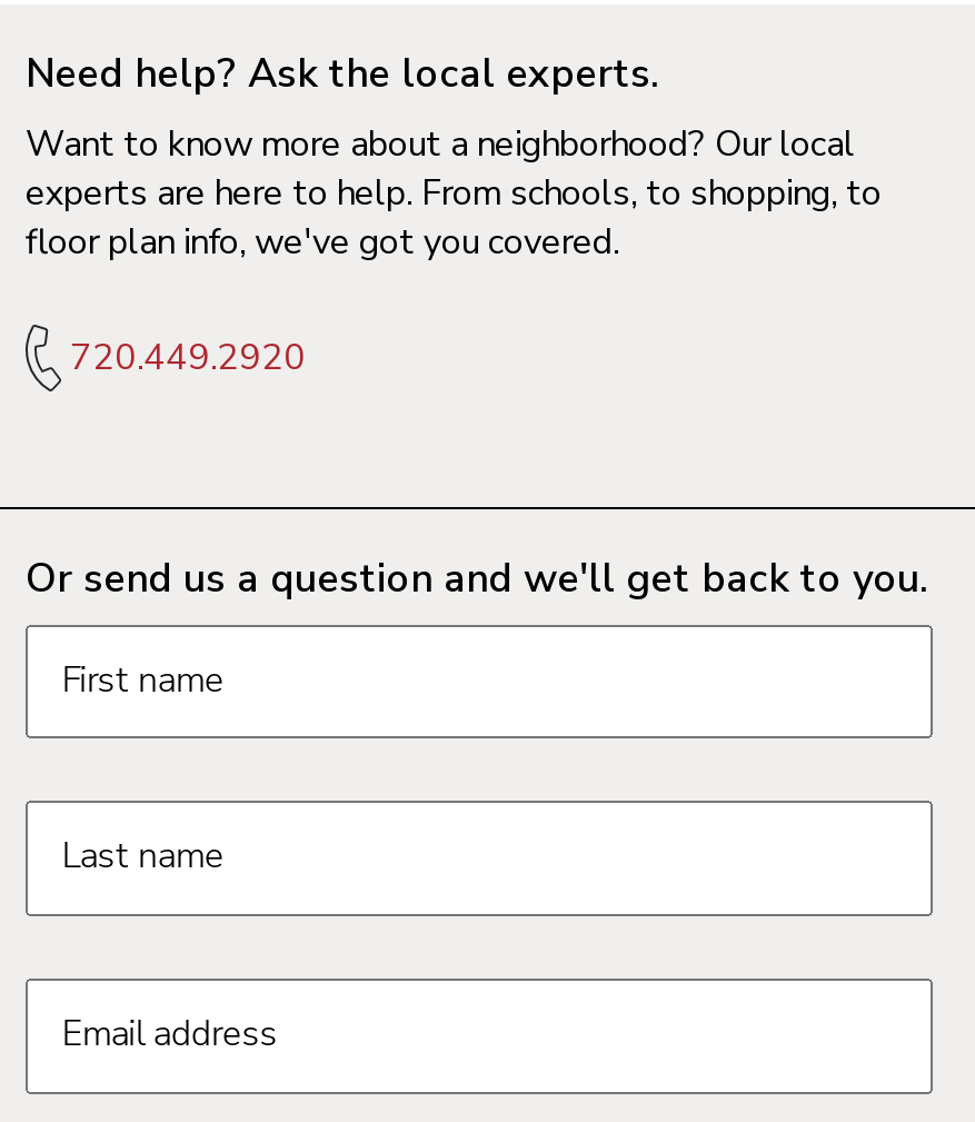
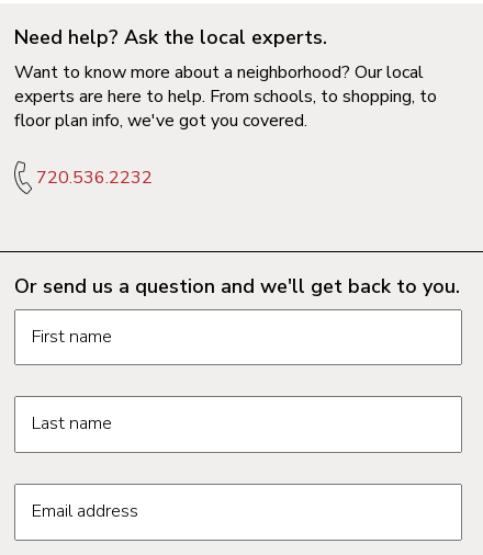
- 720.449.2920
+ 720.536.2232
